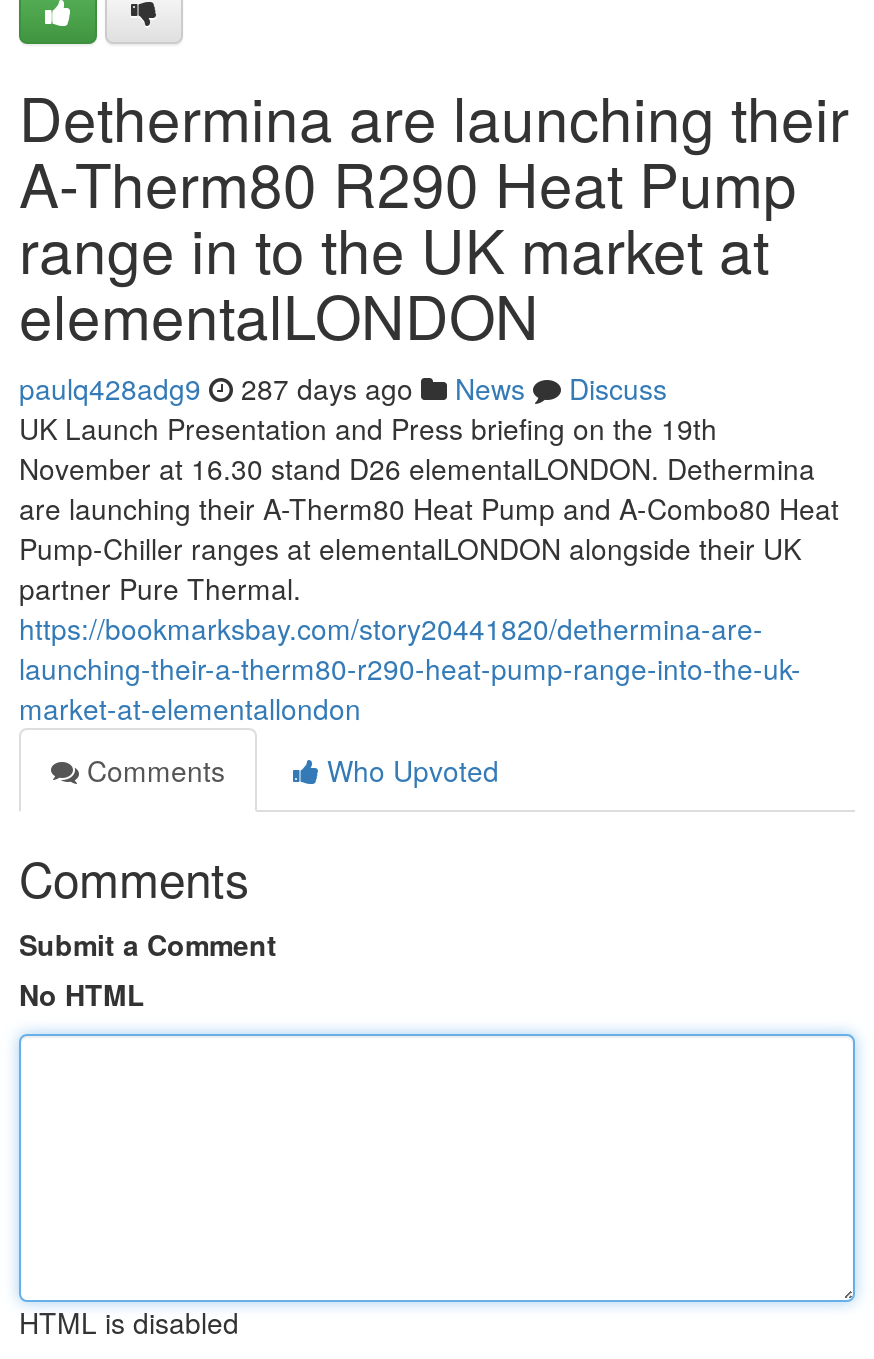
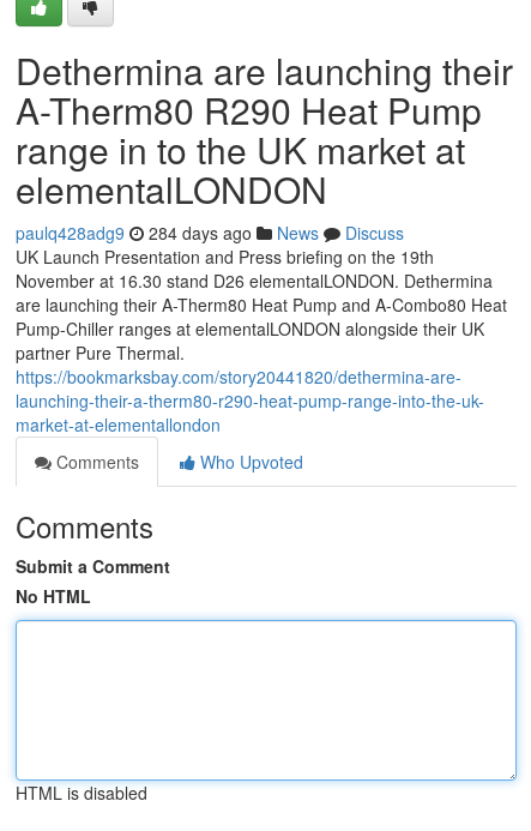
- paulq428adg9 287 days ago News Discuss
+ paulq428adg9 284 days ago News Discuss
